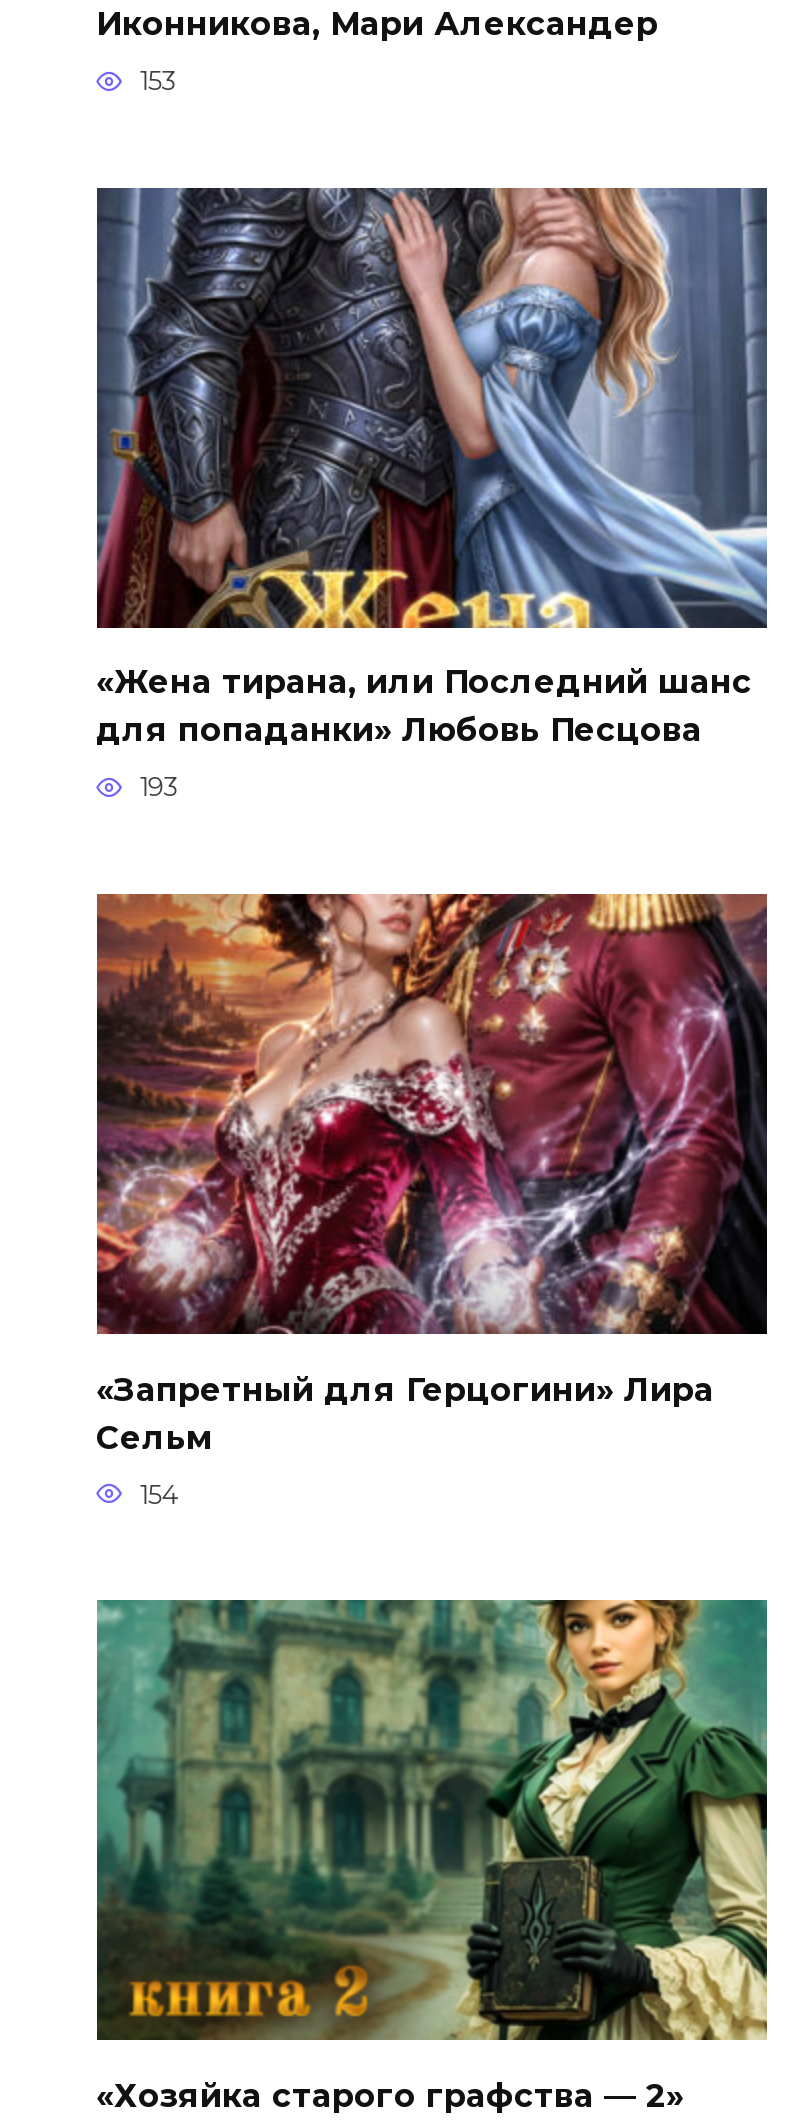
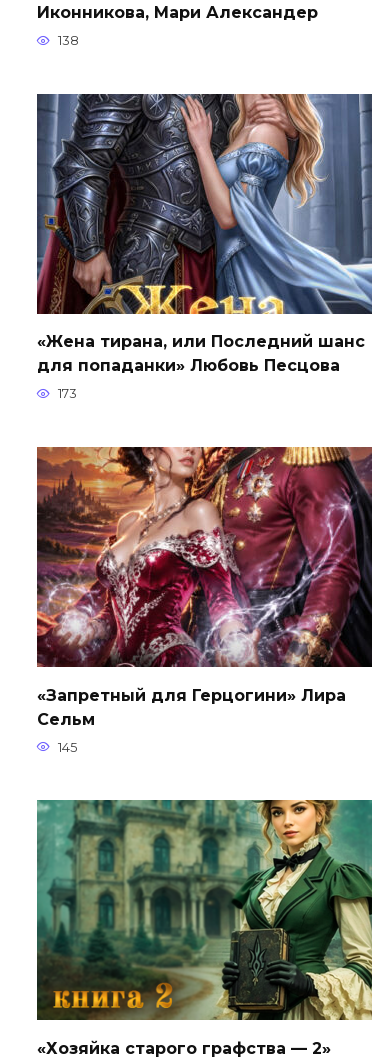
- 153
+ 138

- 193
+ 173

- 154
+ 145
